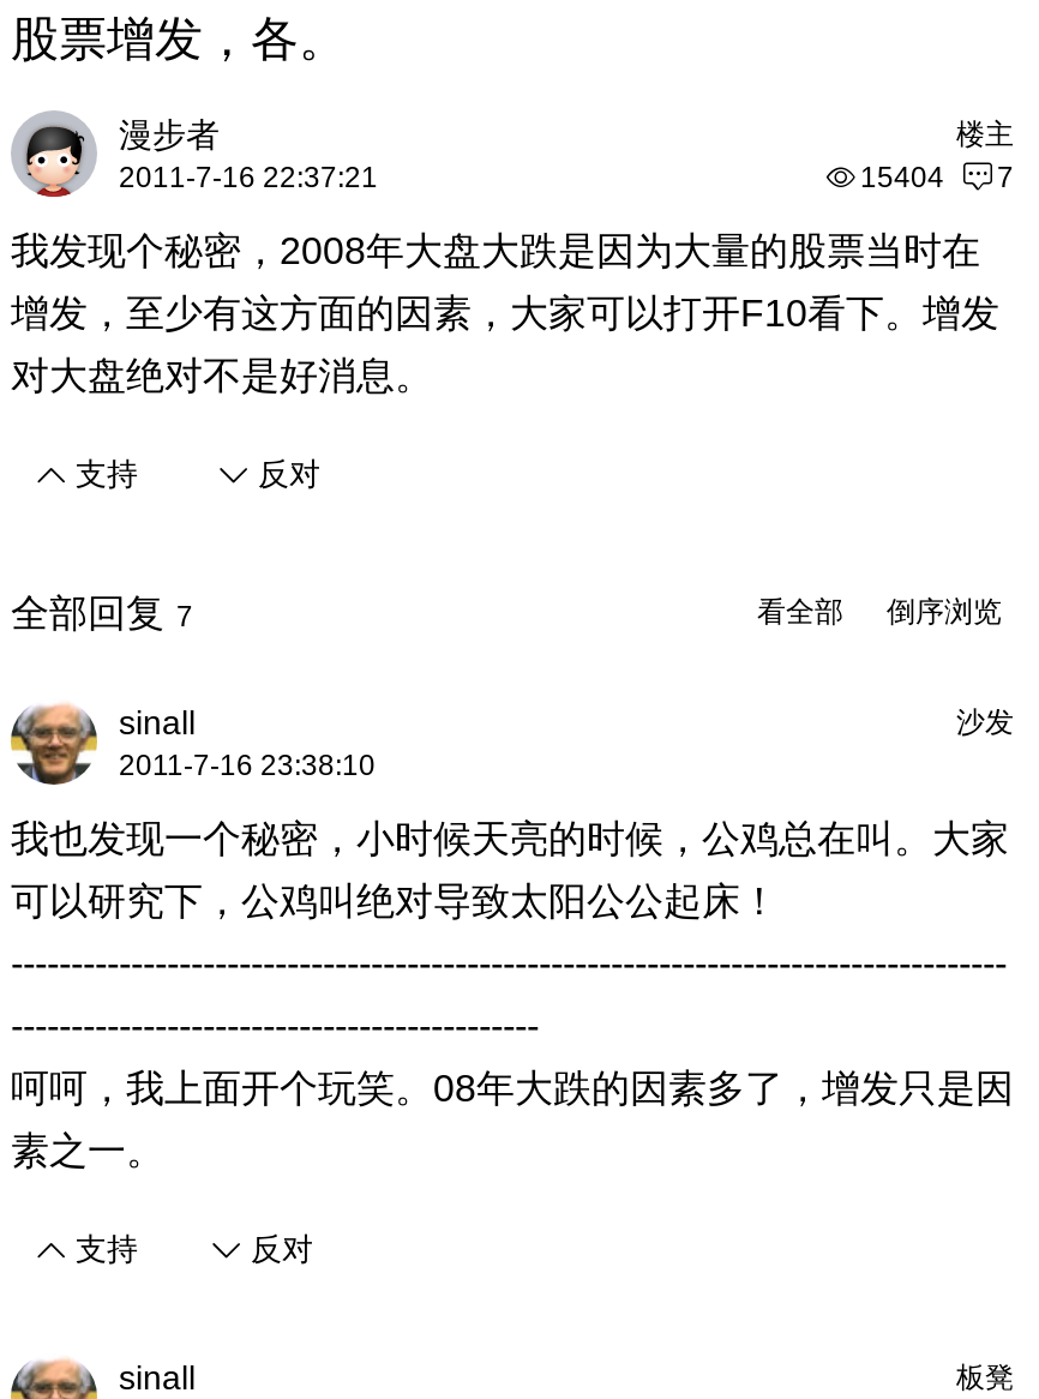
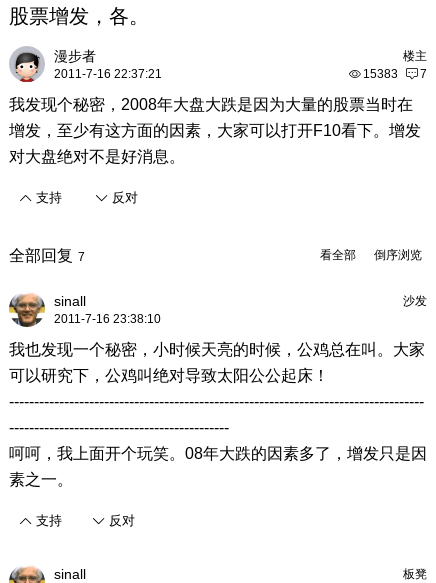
- 15404 7
+ 15383 7
